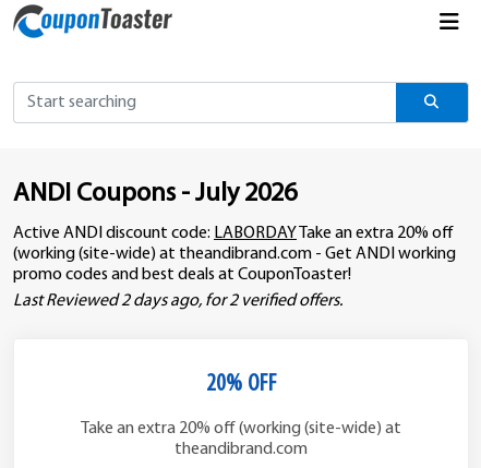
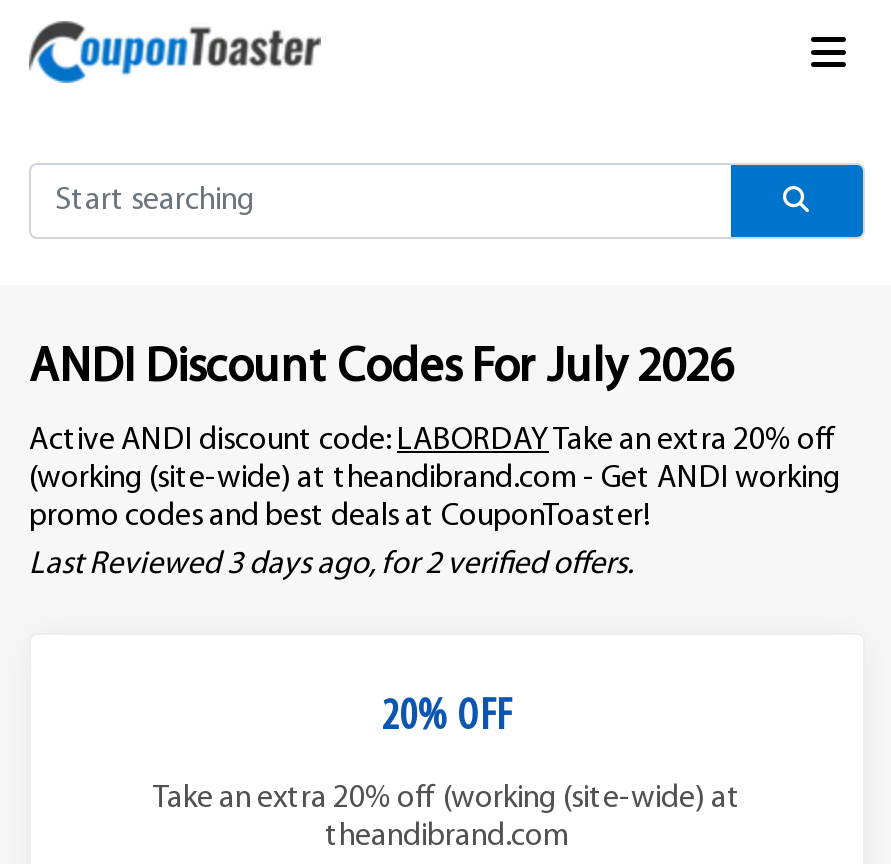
- ANDI Coupons - July 2026
+ ANDI Discount Codes For July 2026

- Last Reviewed 2 days ago, for 2 verified offers.
+ Last Reviewed 3 days ago, for 2 verified offers.
